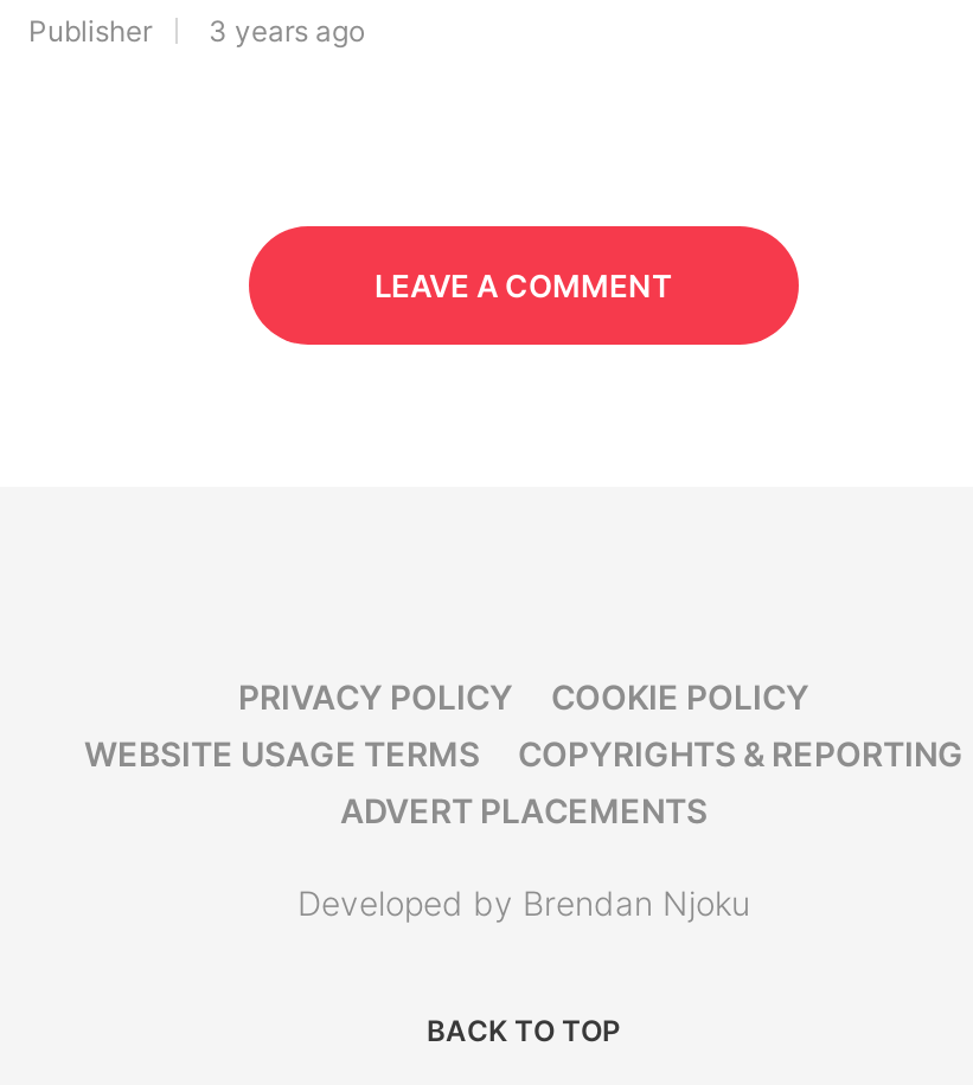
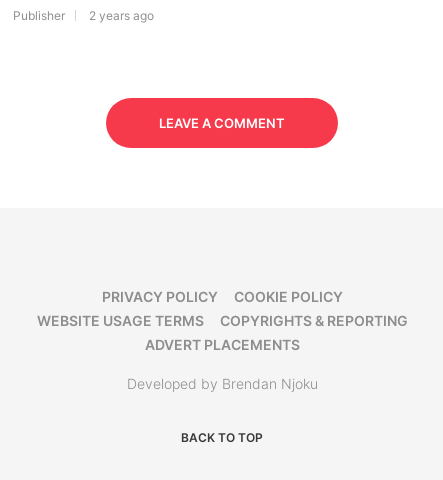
- Publisher 3 years ago
+ Publisher 2 years ago
